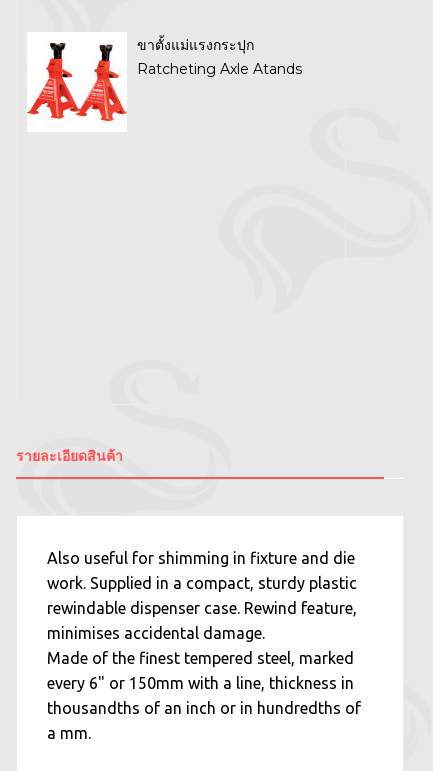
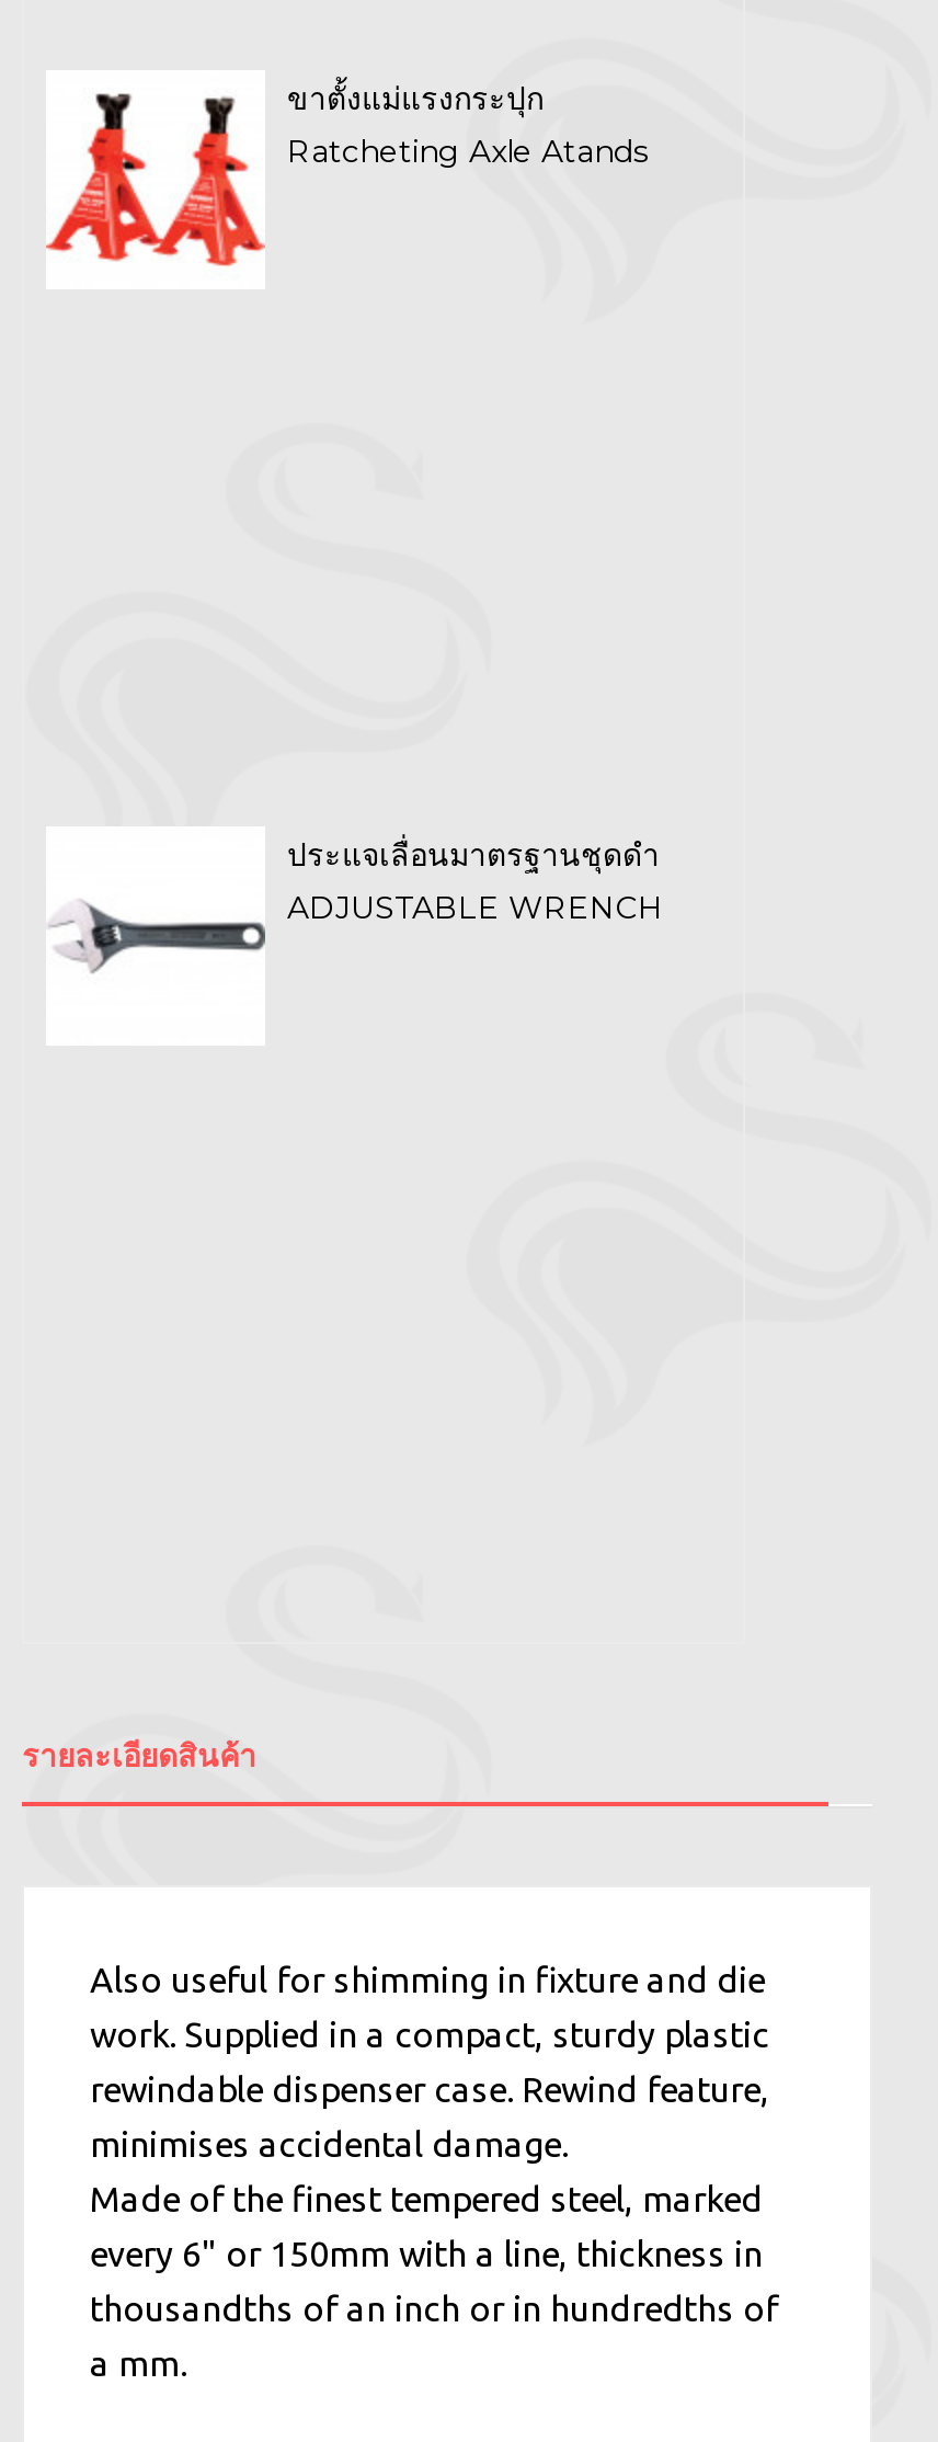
+ [image]
+ ประแจเลื่อนมาตรฐานชุดดำ
+ ADJUSTABLE WRENCH
